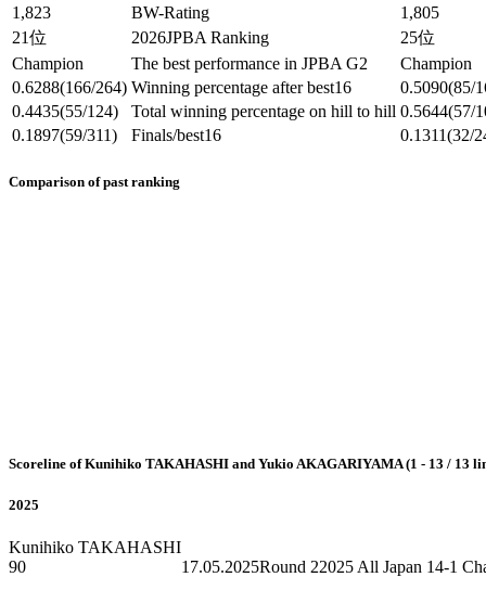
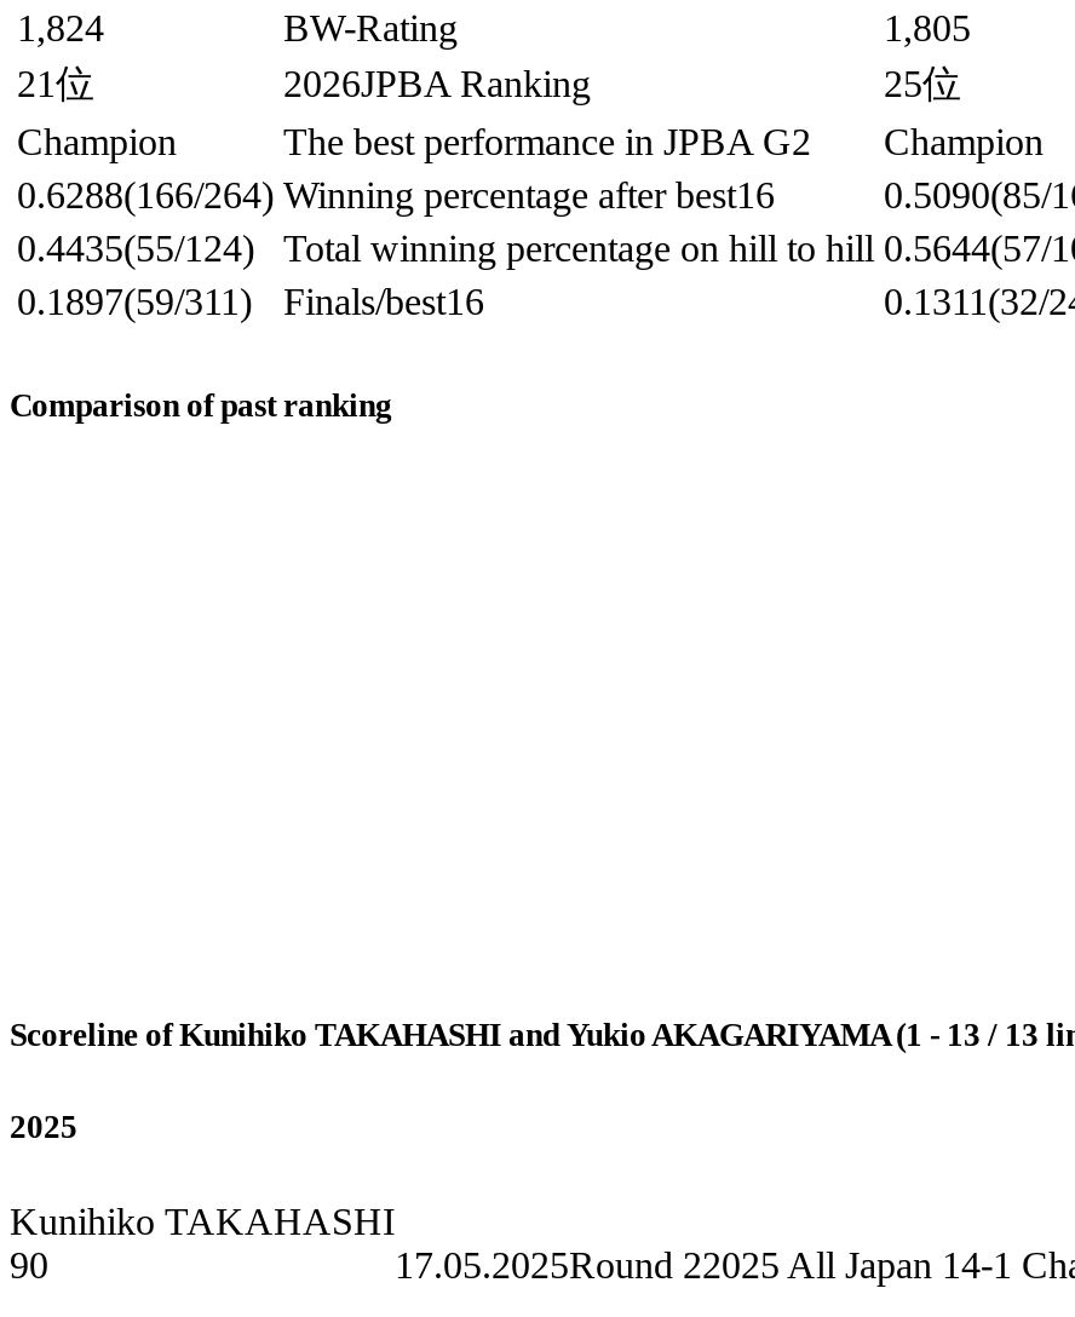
- 1,823
+ 1,824
